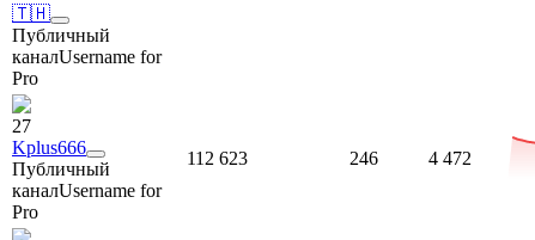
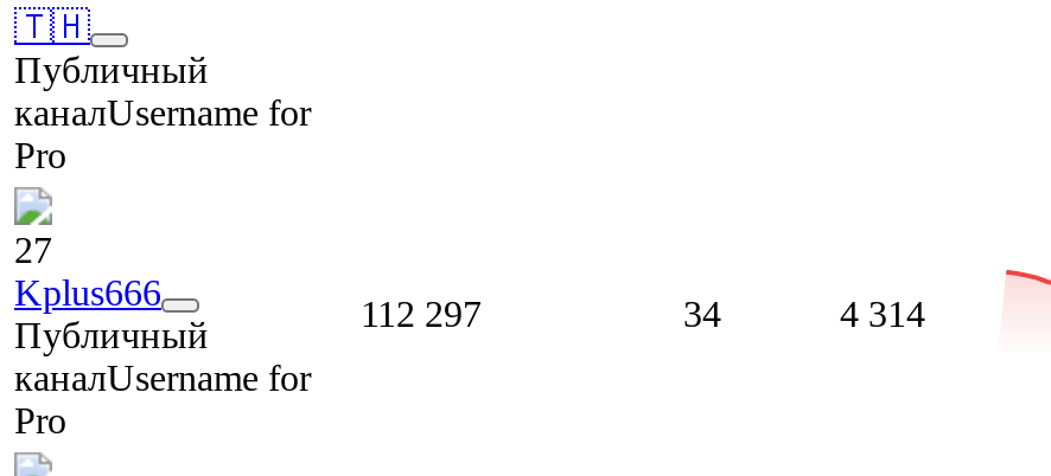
- 112 623
+ 112 297

- 246
+ 34

- 4 472
+ 4 314
